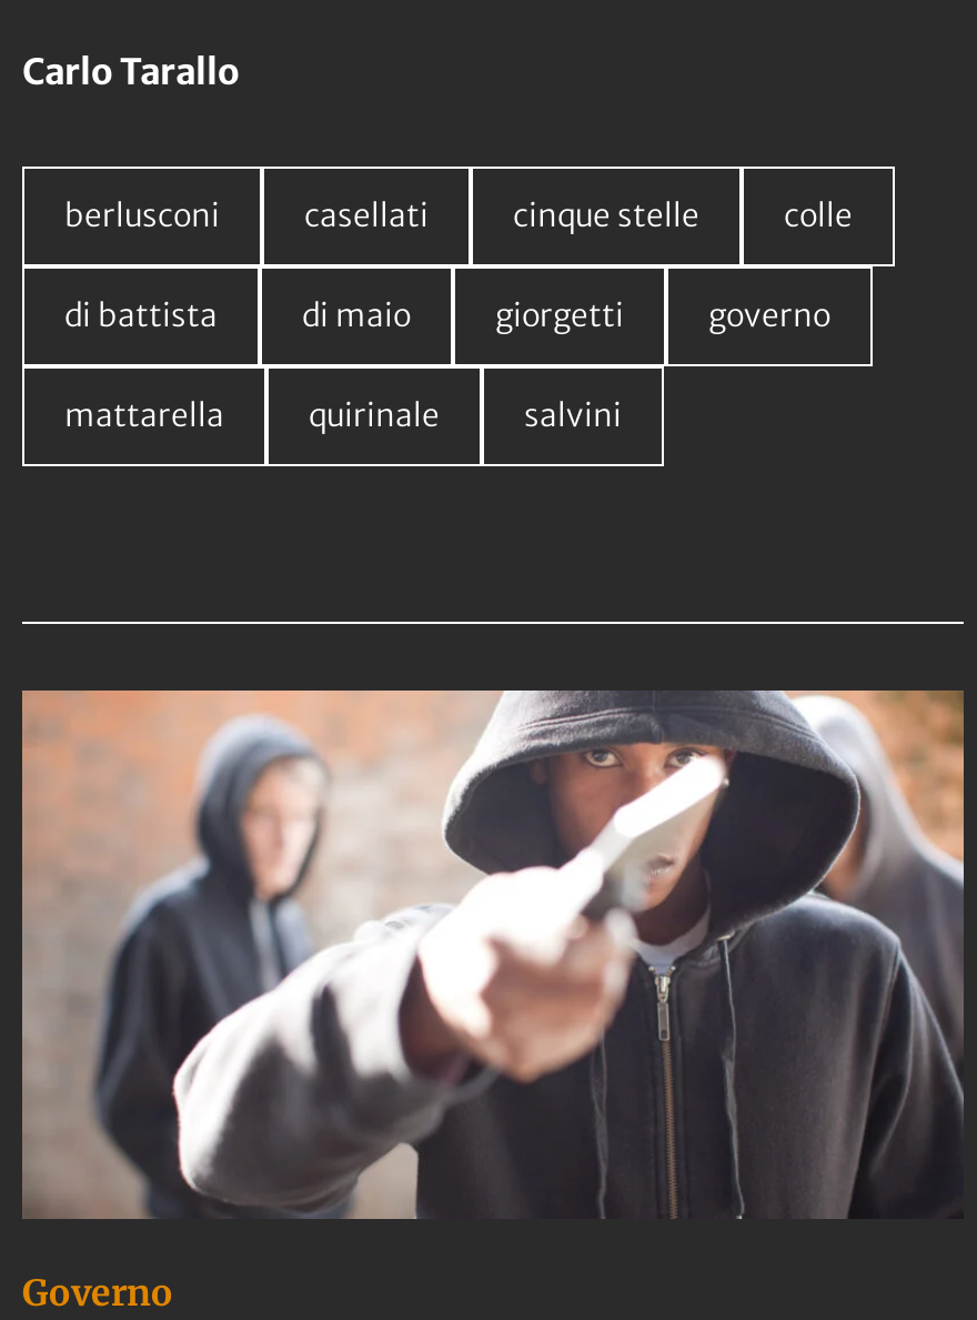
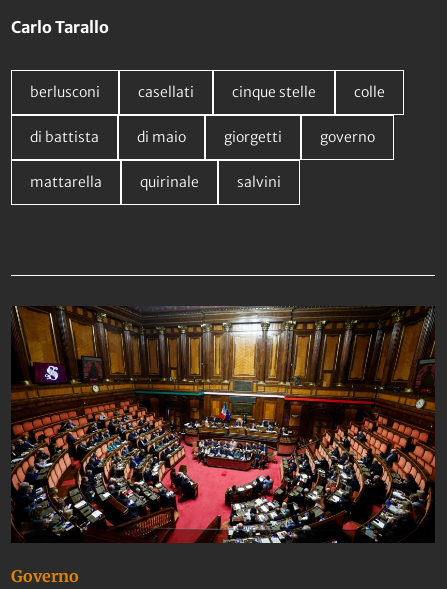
- [image]
+ [image]
